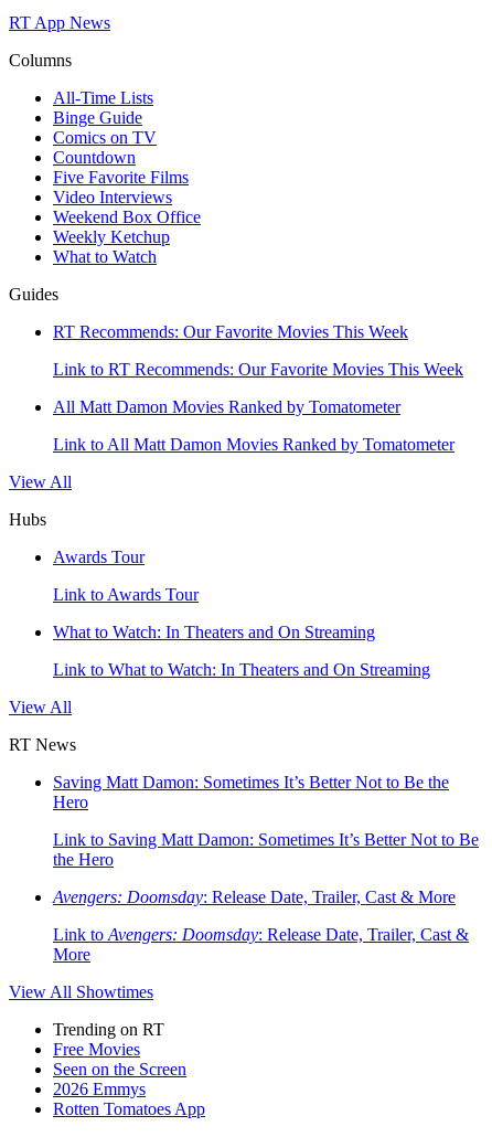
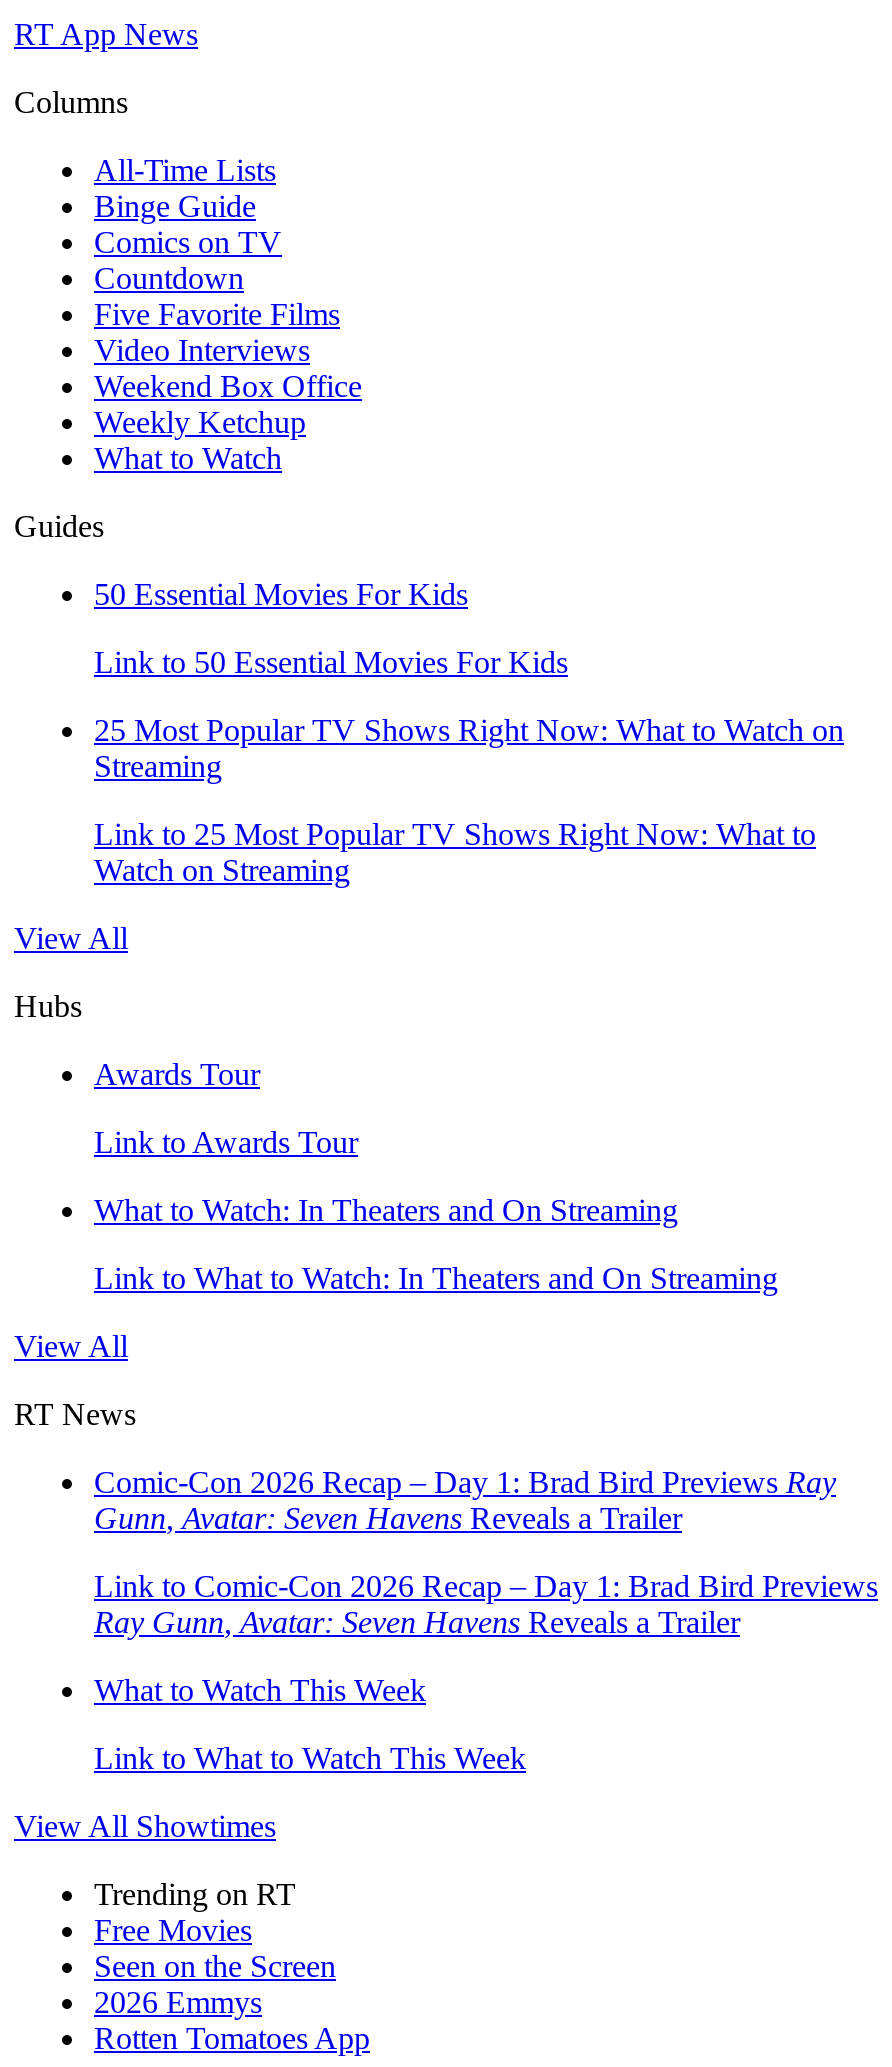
- RT Recommends: Our Favorite Movies This Week
+ 50 Essential Movies For Kids

- Link to RT Recommends: Our Favorite Movies This Week
+ Link to 50 Essential Movies For Kids

- All Matt Damon Movies Ranked by Tomatometer
+ 25 Most Popular TV Shows Right Now: What to Watch on
+ Streaming

- Link to All Matt Damon Movies Ranked by Tomatometer
+ Link to 25 Most Popular TV Shows Right Now: What to
+ Watch on Streaming

moved down: View All | Hubs | Awards Tour | Link to Awards Tour | What to Watch: In Theaters and On Streaming | Link to What to Watch: In Theaters and On Streaming | View All | RT News

- Saving Matt Damon: Sometimes It’s Better Not to Be the
- Hero
+ Comic-Con 2026 Recap – Day 1: Brad Bird Previews Ray
+ Gunn, Avatar: Seven Havens Reveals a Trailer

- Link to Saving Matt Damon: Sometimes It’s Better Not to Be
- the Hero
+ Link to Comic-Con 2026 Recap – Day 1: Brad Bird Previews
+ Ray Gunn, Avatar: Seven Havens Reveals a Trailer

- Avengers: Doomsday: Release Date, Trailer, Cast & More
+ What to Watch This Week

- Link to Avengers: Doomsday: Release Date, Trailer, Cast &
- More
+ Link to What to Watch This Week
